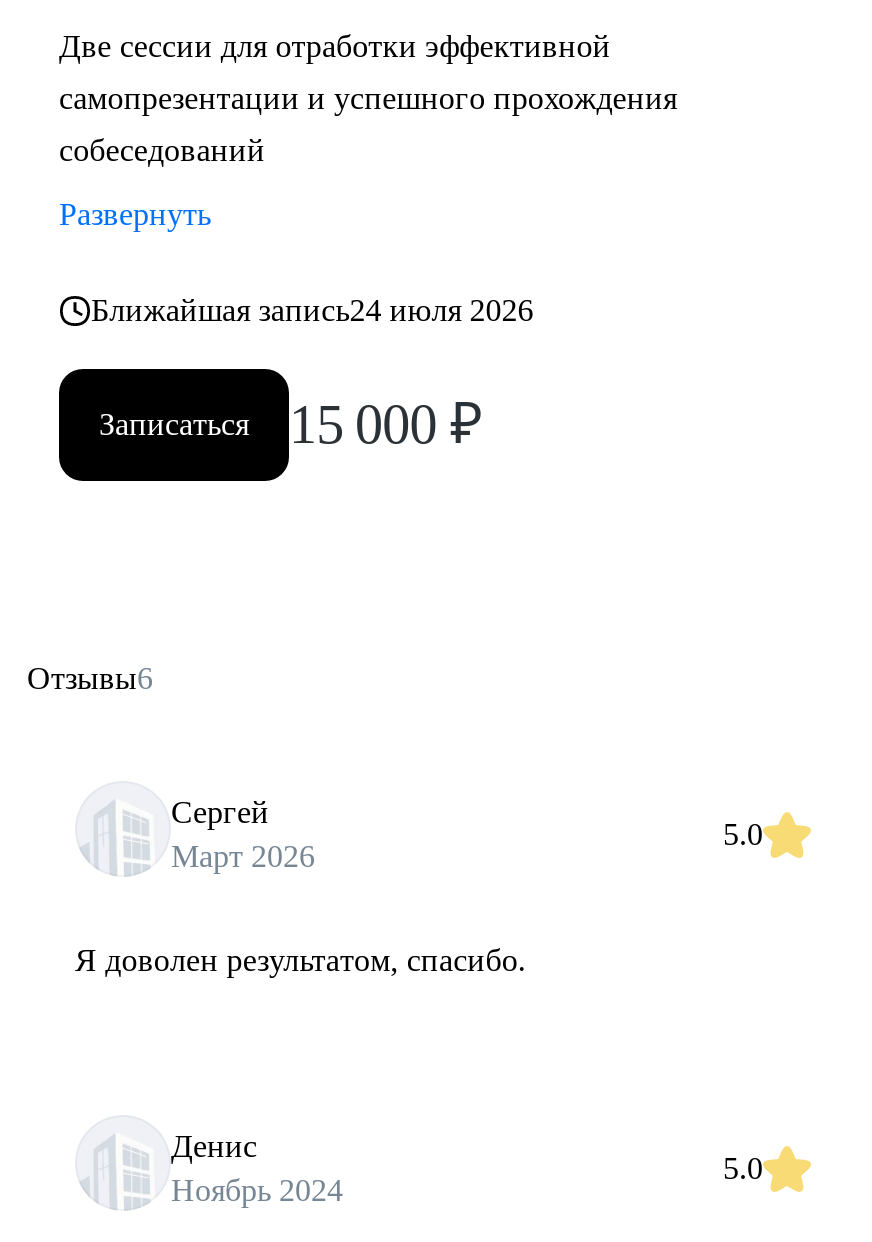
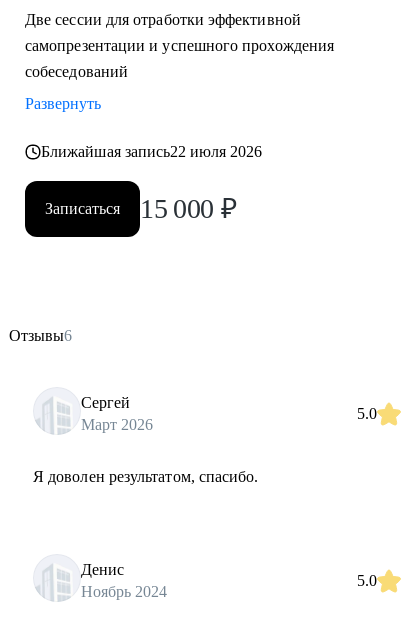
- Ближайшая запись24 июля 2026
+ Ближайшая запись22 июля 2026
